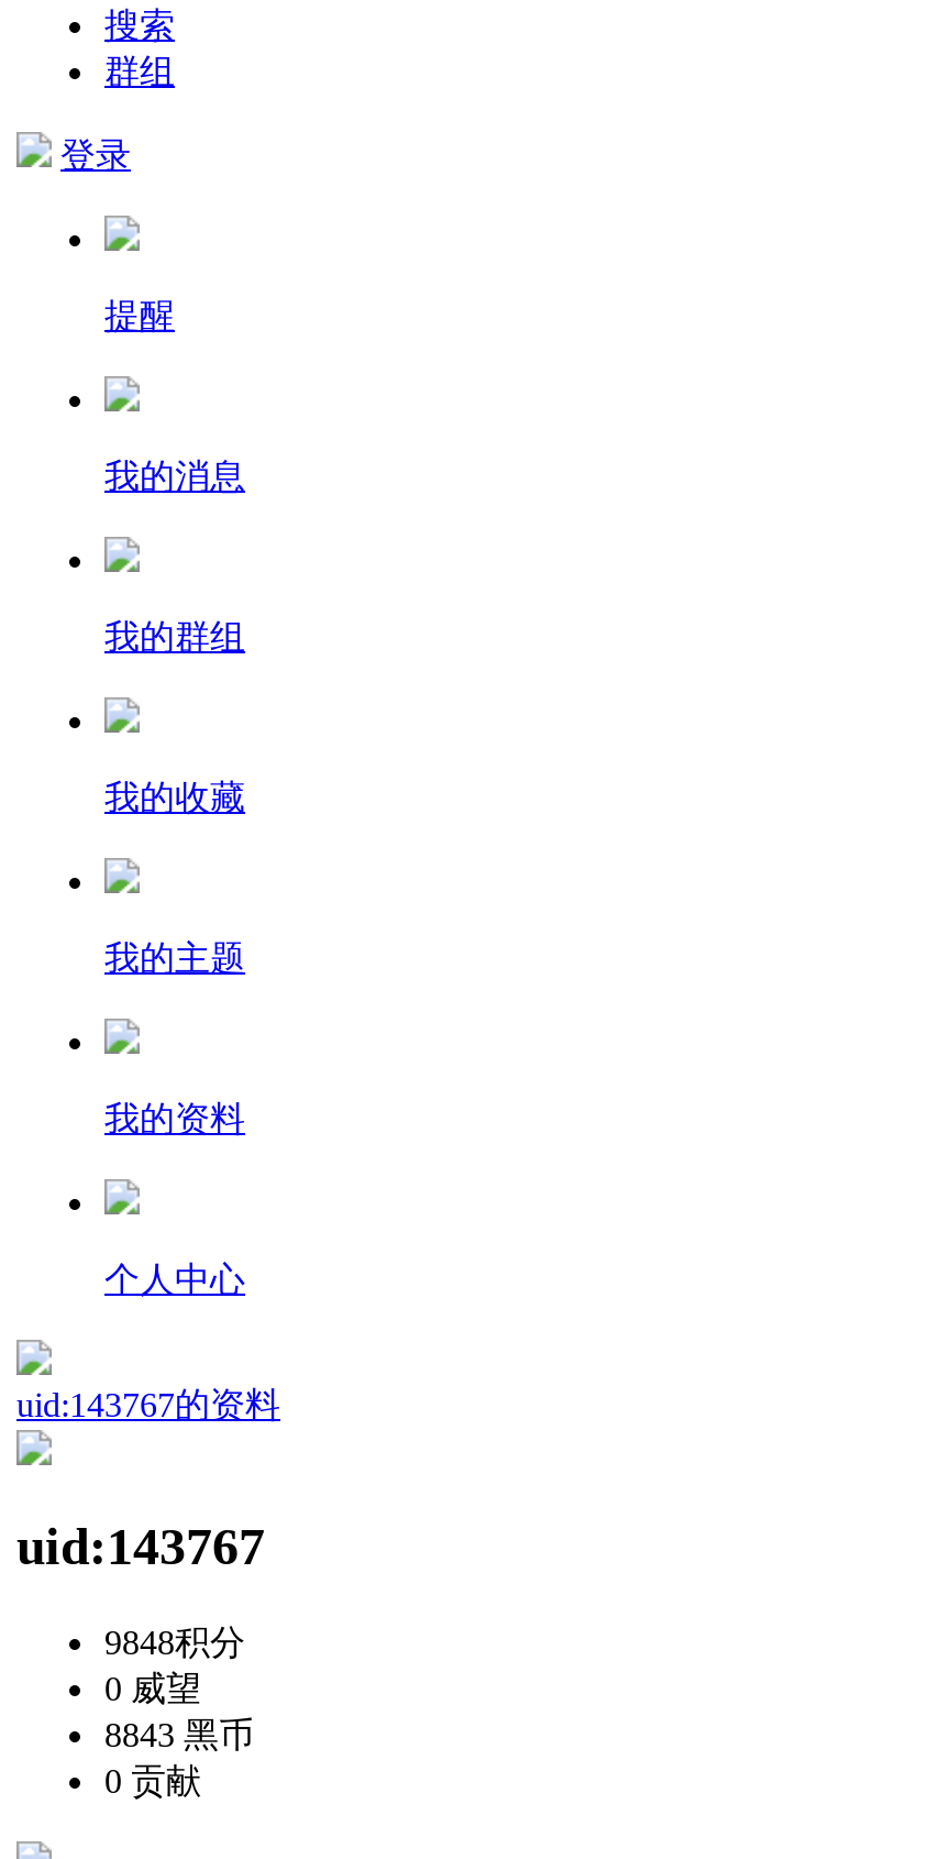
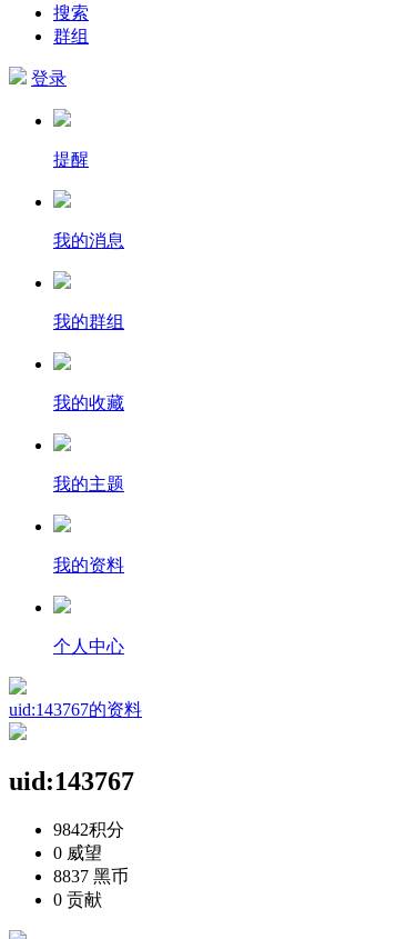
- 9848积分
+ 9842积分

- 8843黑币
+ 8837黑币
